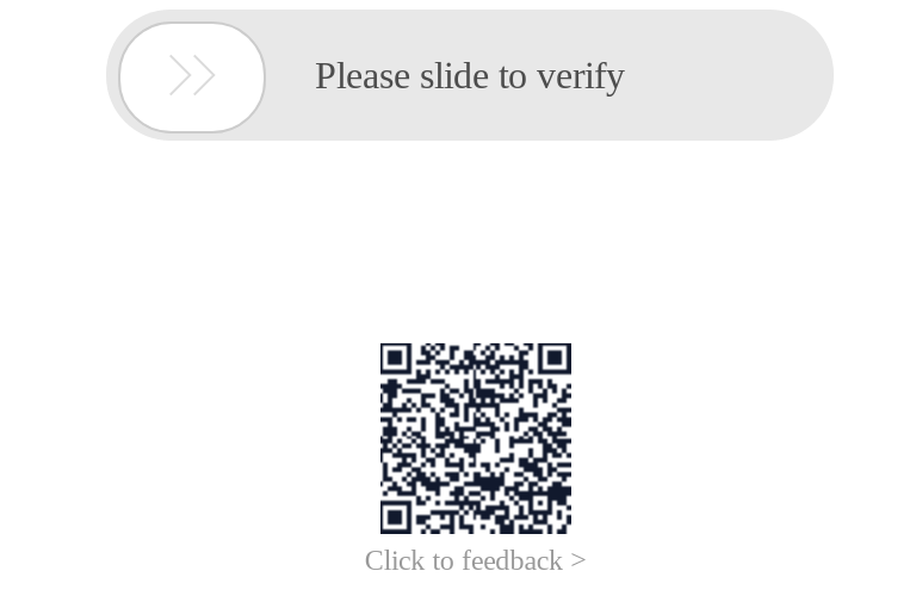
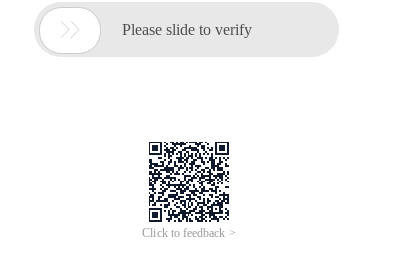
- [image]
+ [image]
